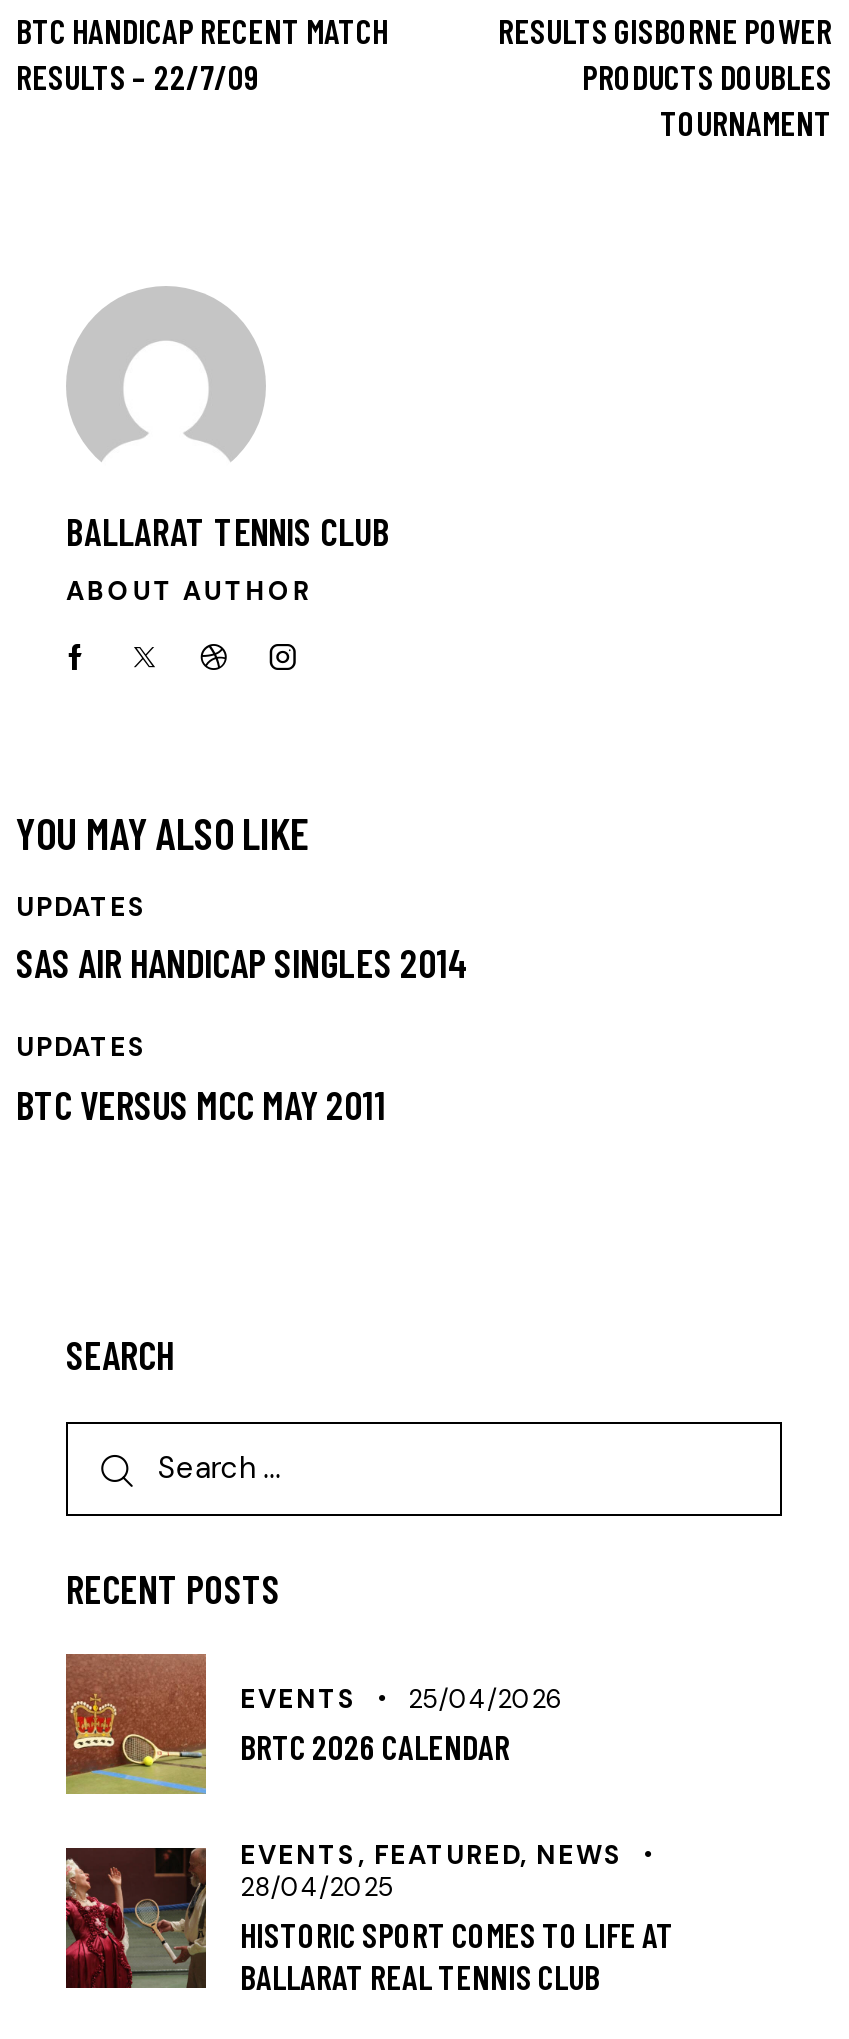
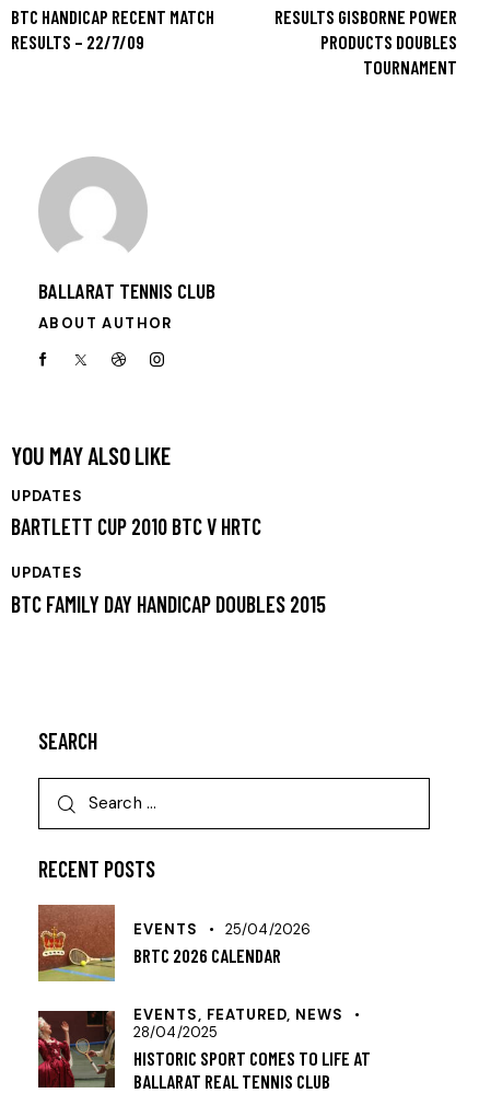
- SAS AIR HANDICAP SINGLES 2014
+ BARTLETT CUP 2010 BTC V HRTC

- BTC VERSUS MCC MAY 2011
+ BTC FAMILY DAY HANDICAP DOUBLES 2015
